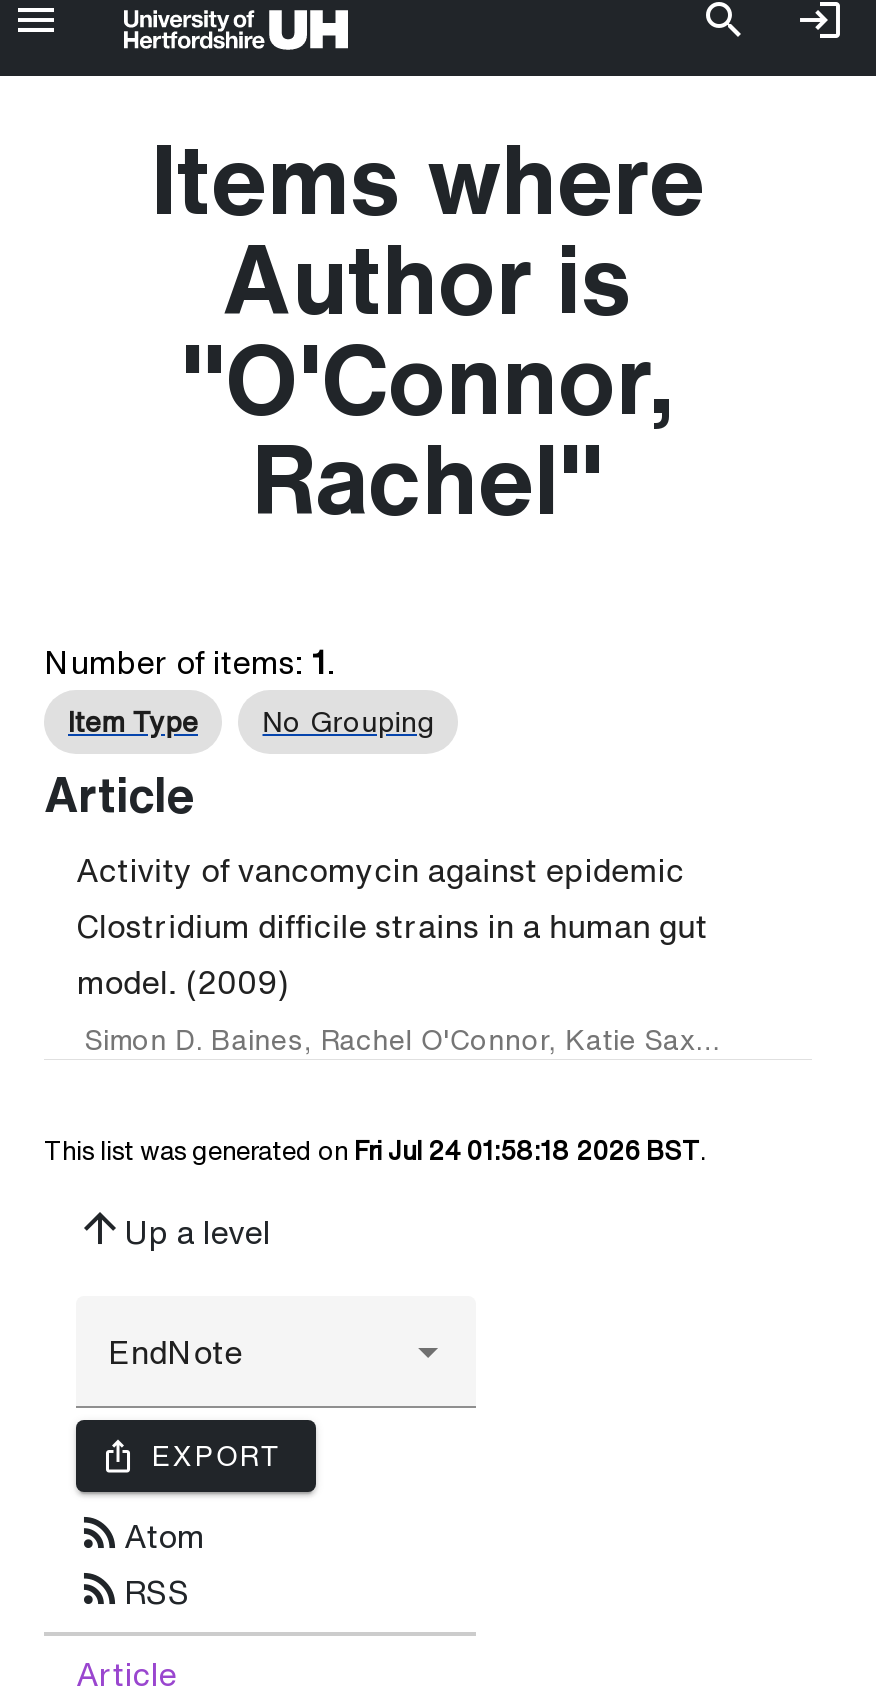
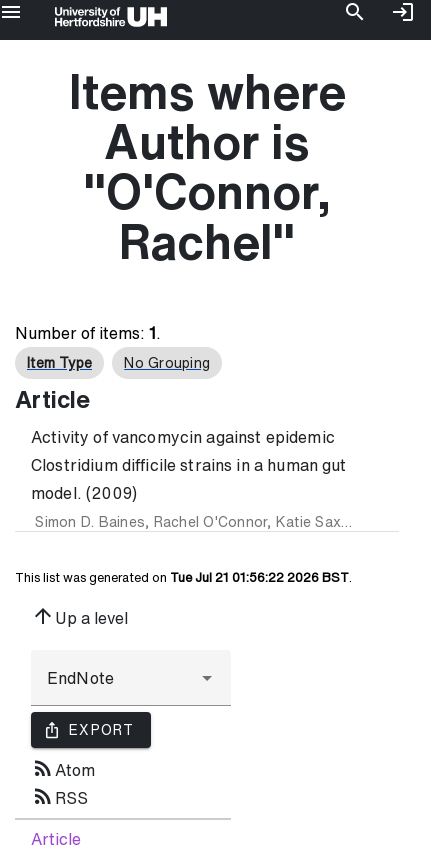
- This list was generated on Fri Jul 24 01:58:18 2026 BST.
+ This list was generated on Tue Jul 21 01:56:22 2026 BST.
